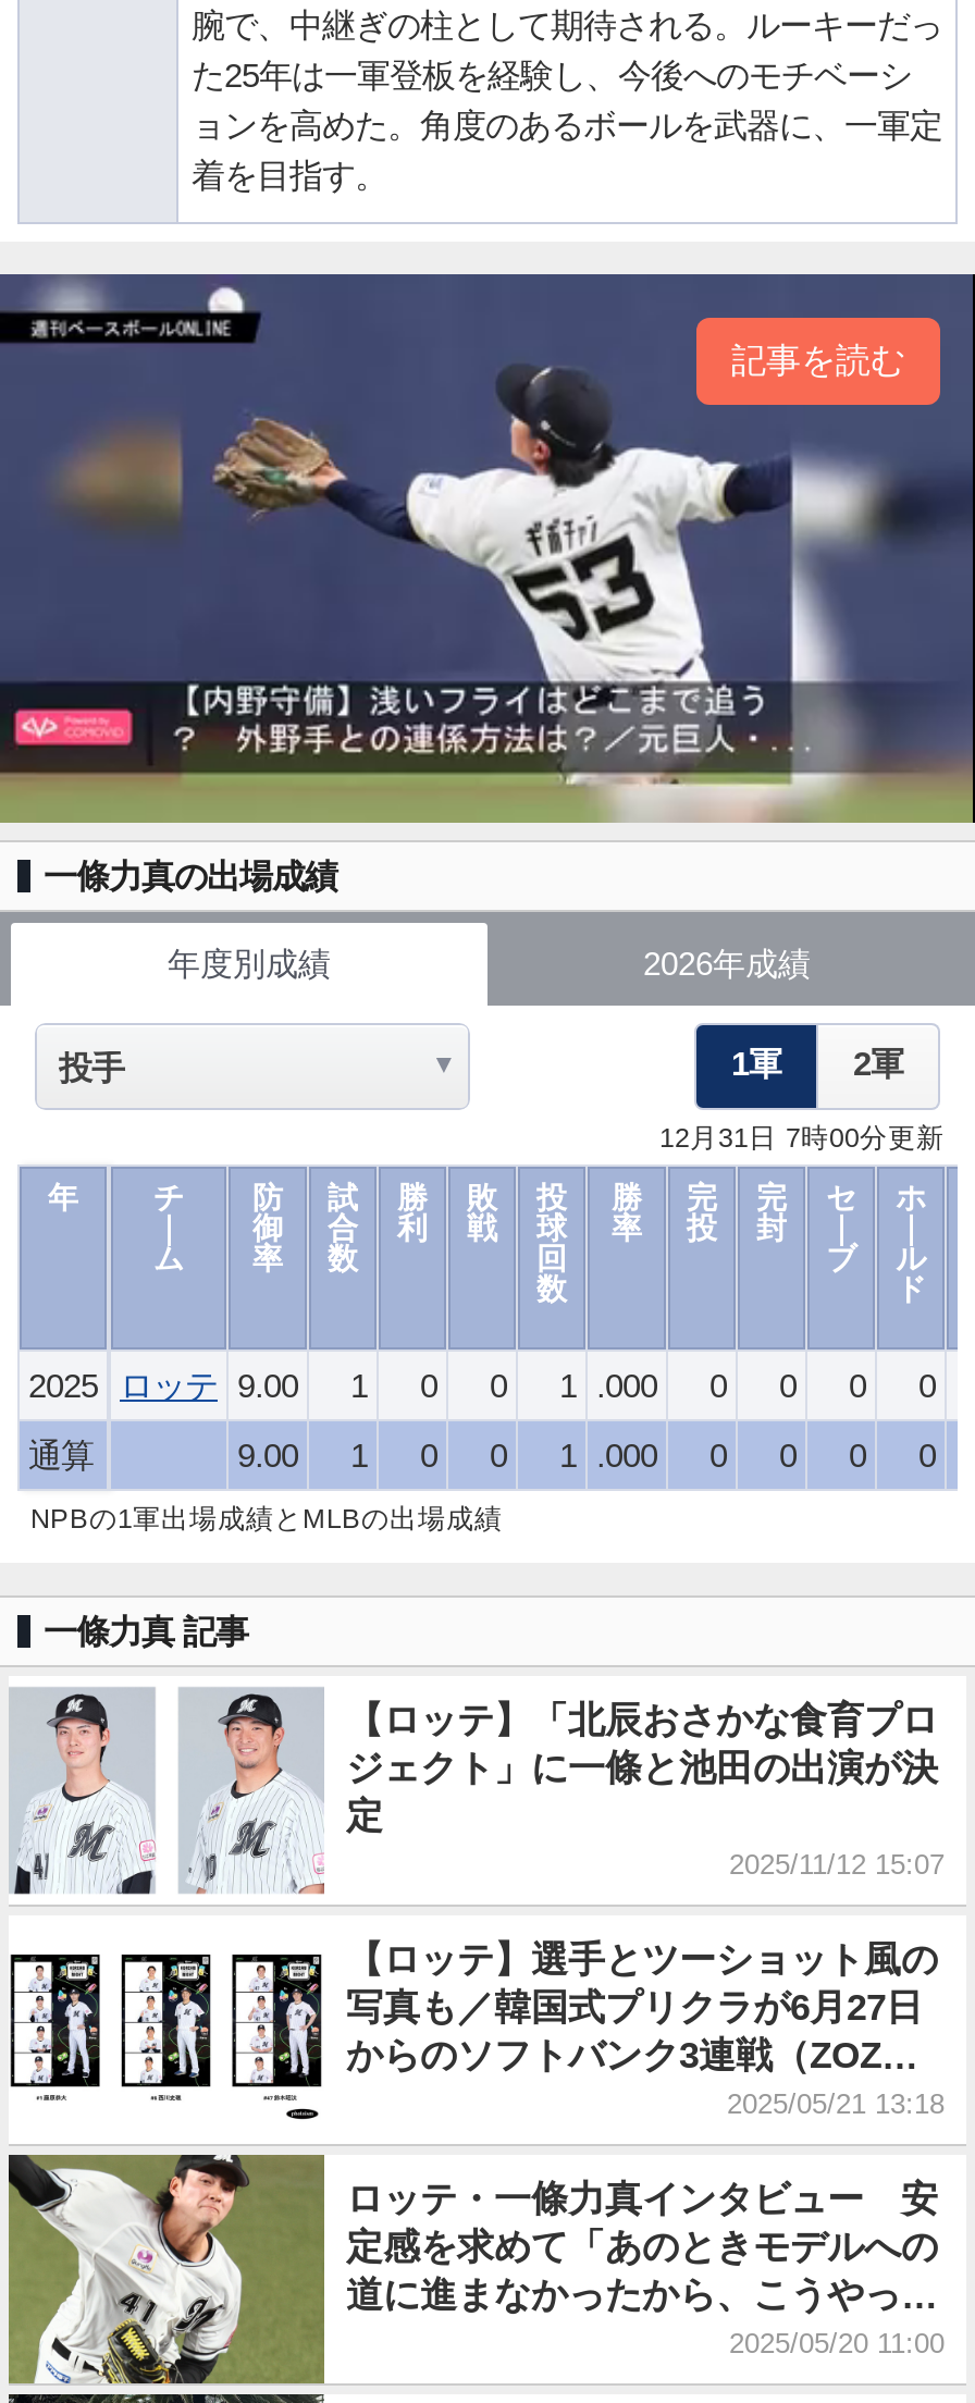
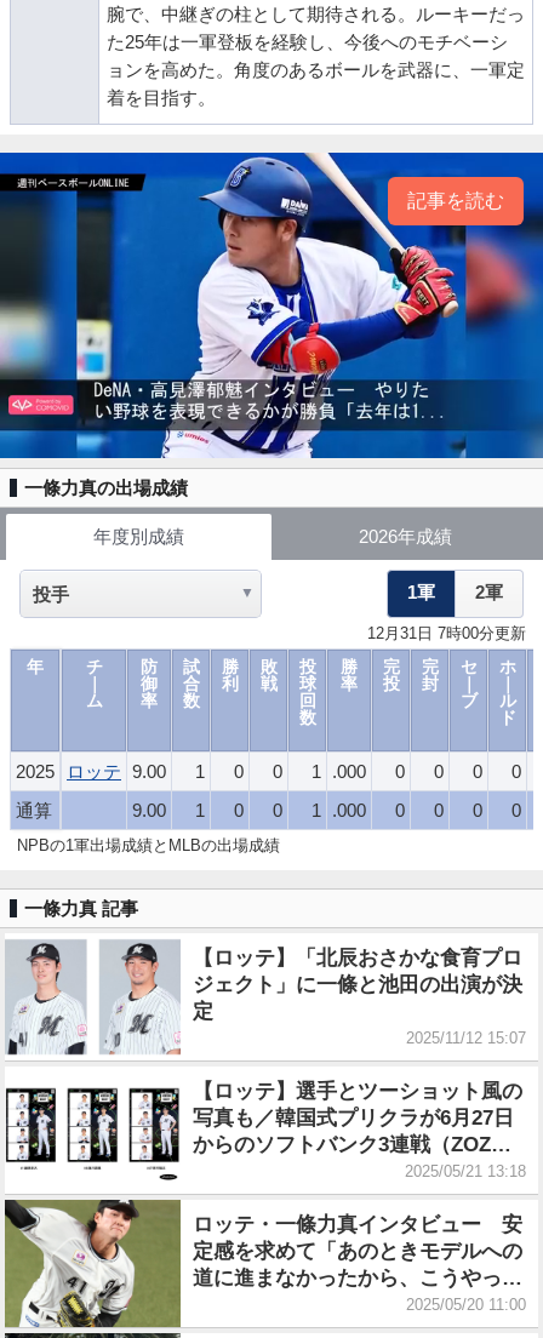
- [image]
+ [image]
